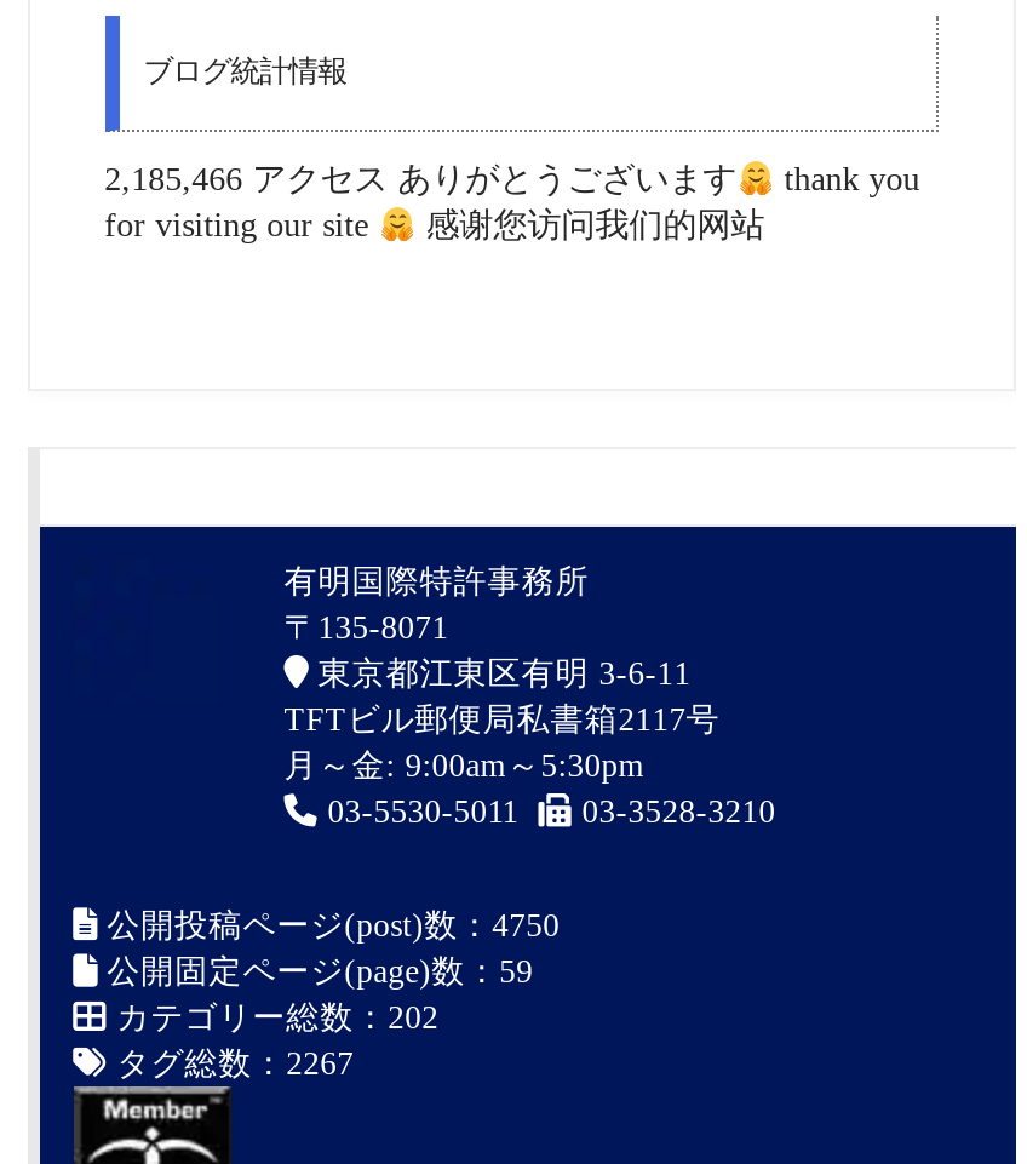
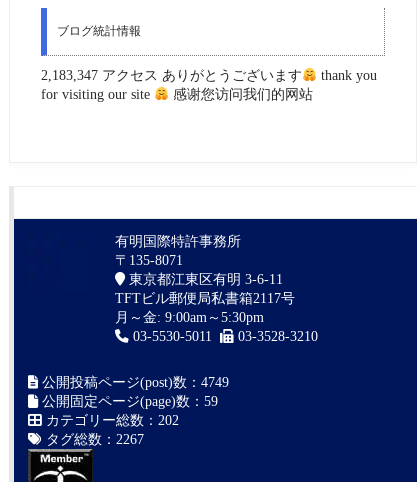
- 2,185,466 アクセス ありがとうございます
+ 2,183,347 アクセス ありがとうございます

- 公開投稿ページ(post)数：4750
+ 公開投稿ページ(post)数：4749
